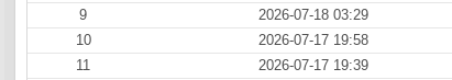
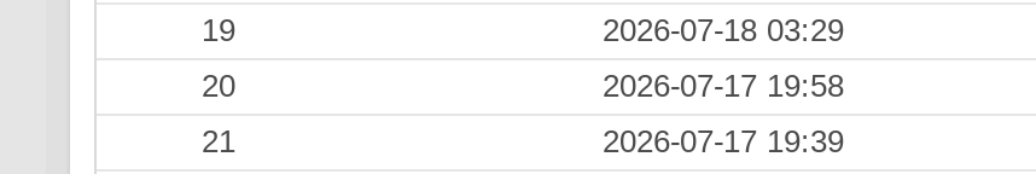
- 9
+ 19

- 10
+ 20

- 11
+ 21
